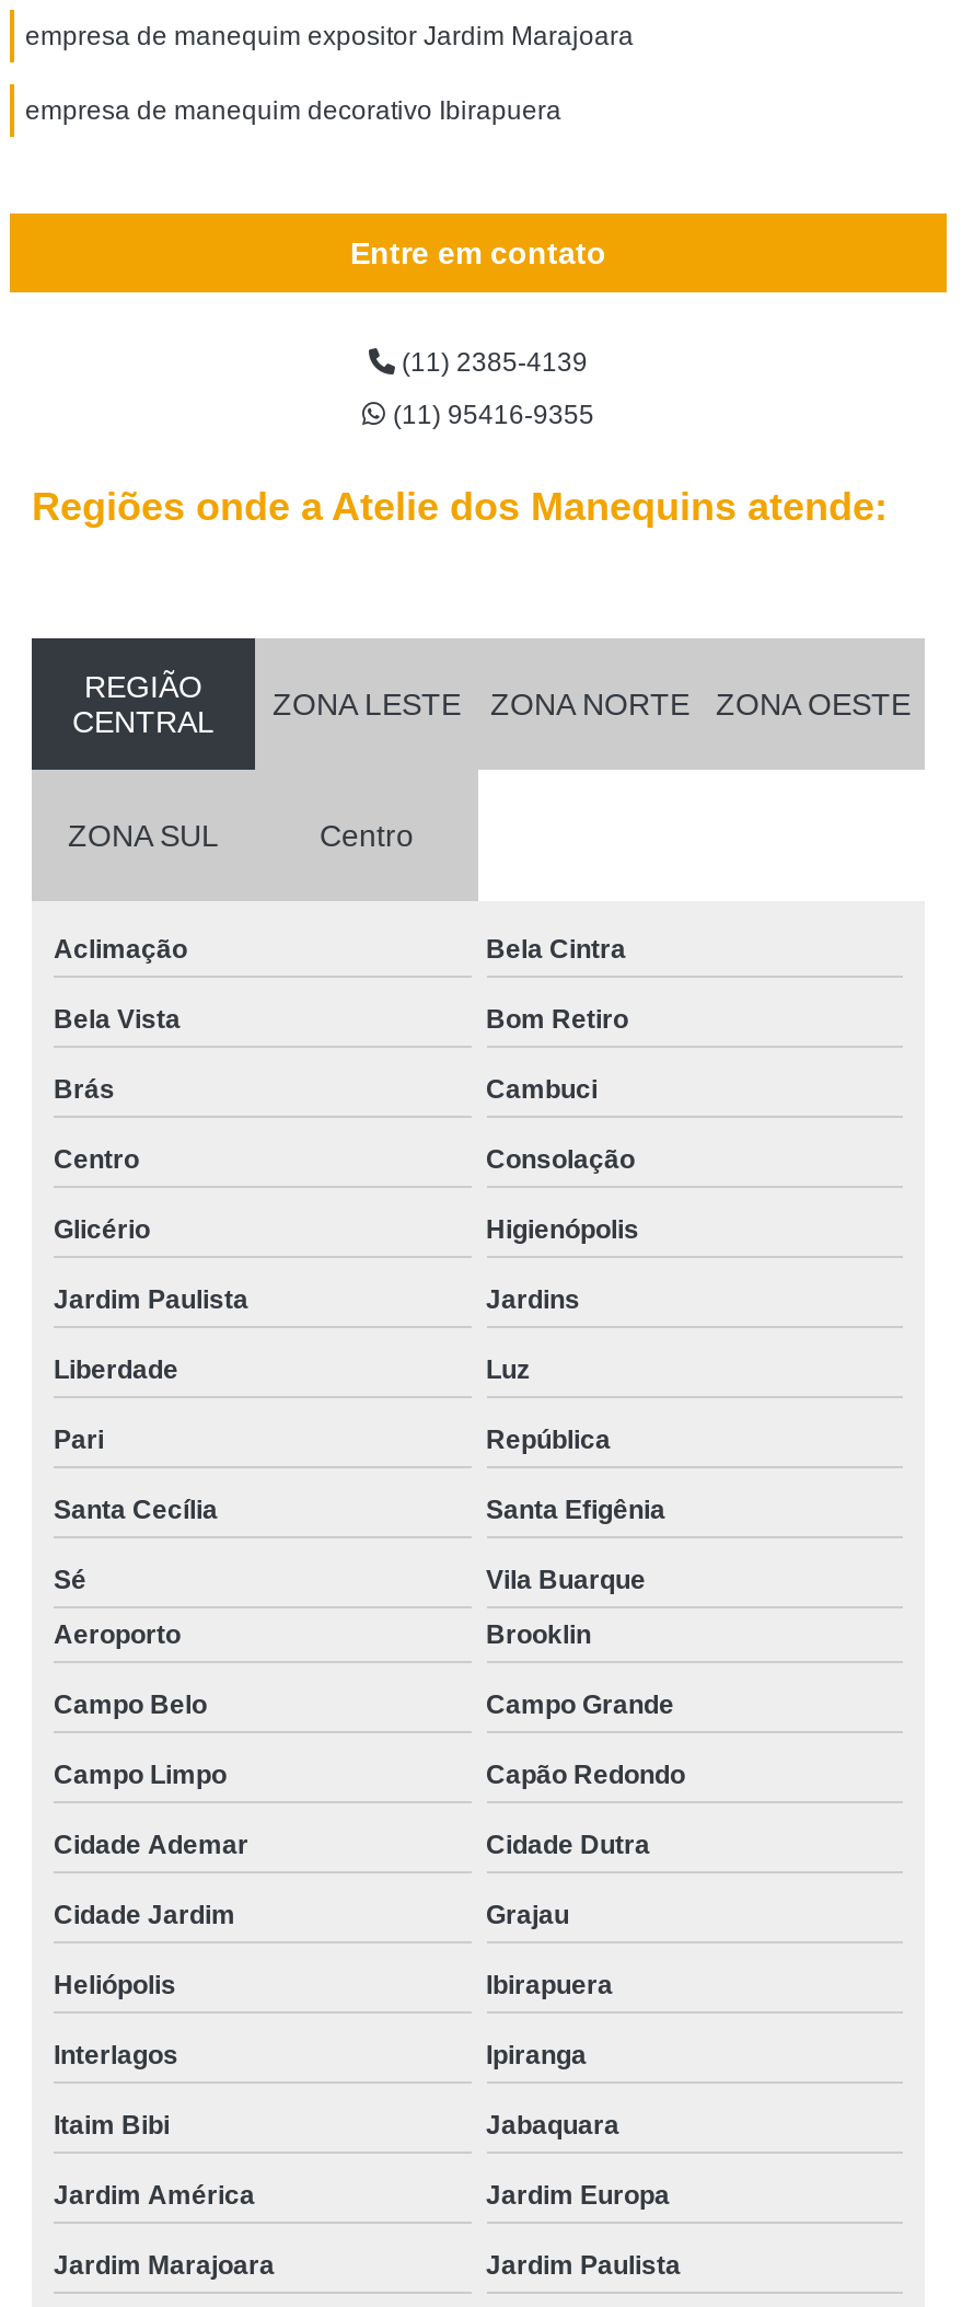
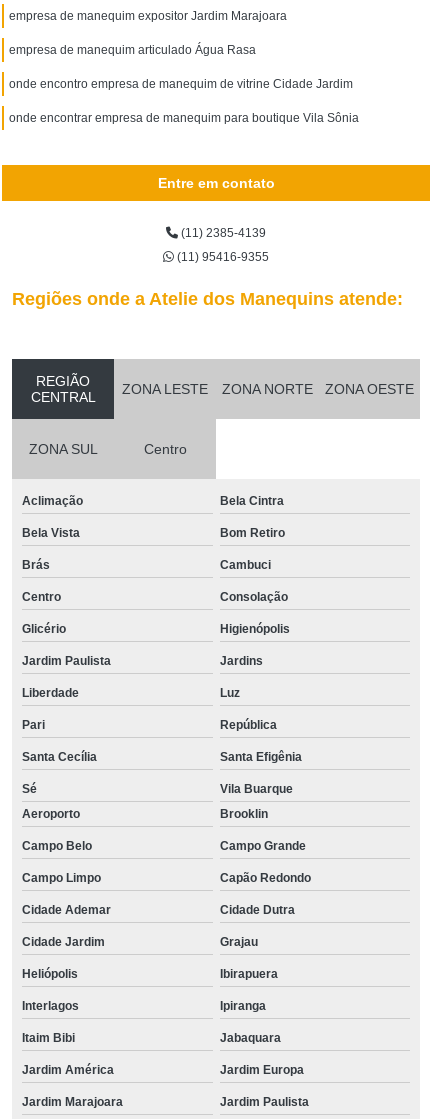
- empresa de manequim decorativo Ibirapuera
+ empresa de manequim articulado Água Rasa
+ onde encontro empresa de manequim de vitrine Cidade Jardim
+ onde encontrar empresa de manequim para boutique Vila Sônia
